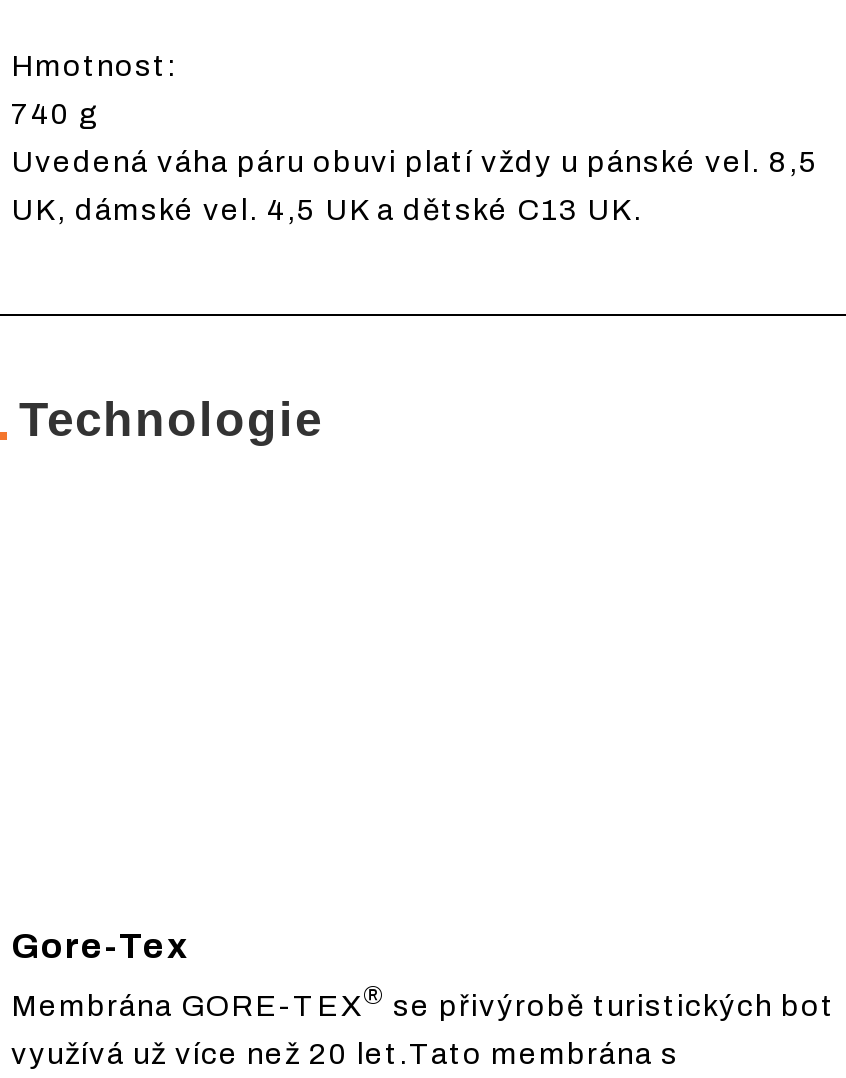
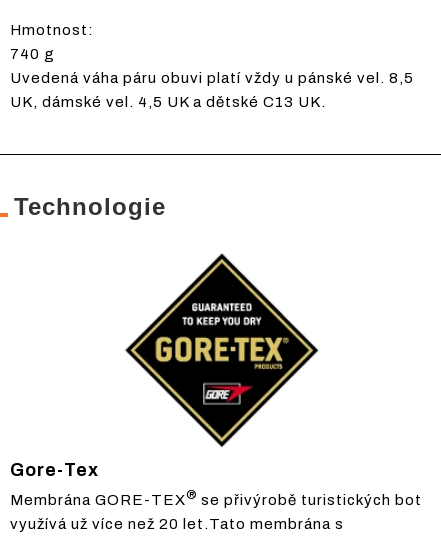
+ [image]
